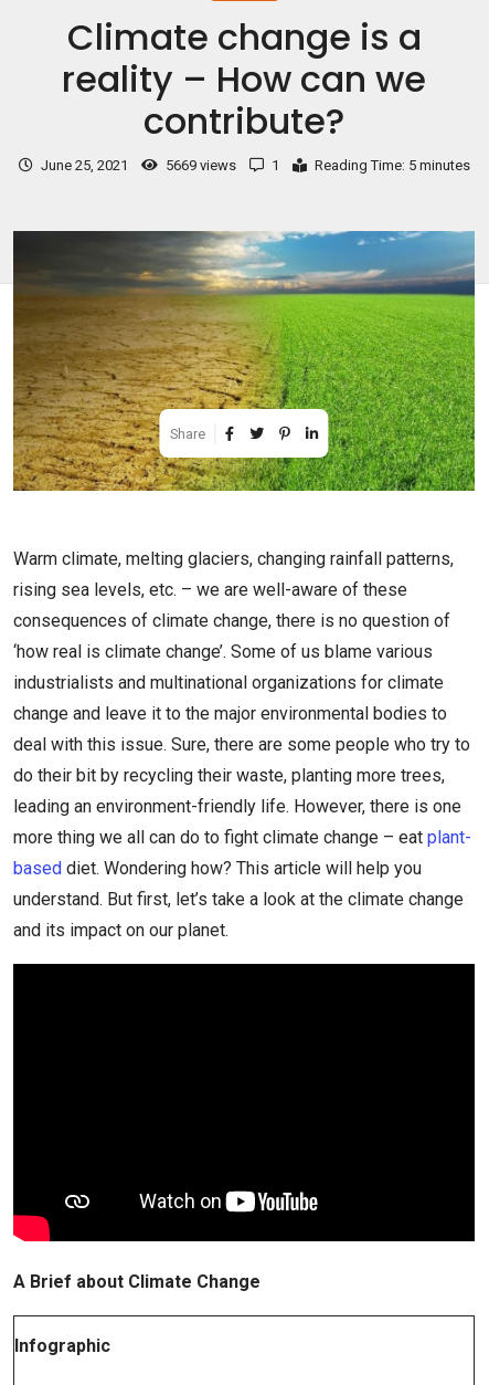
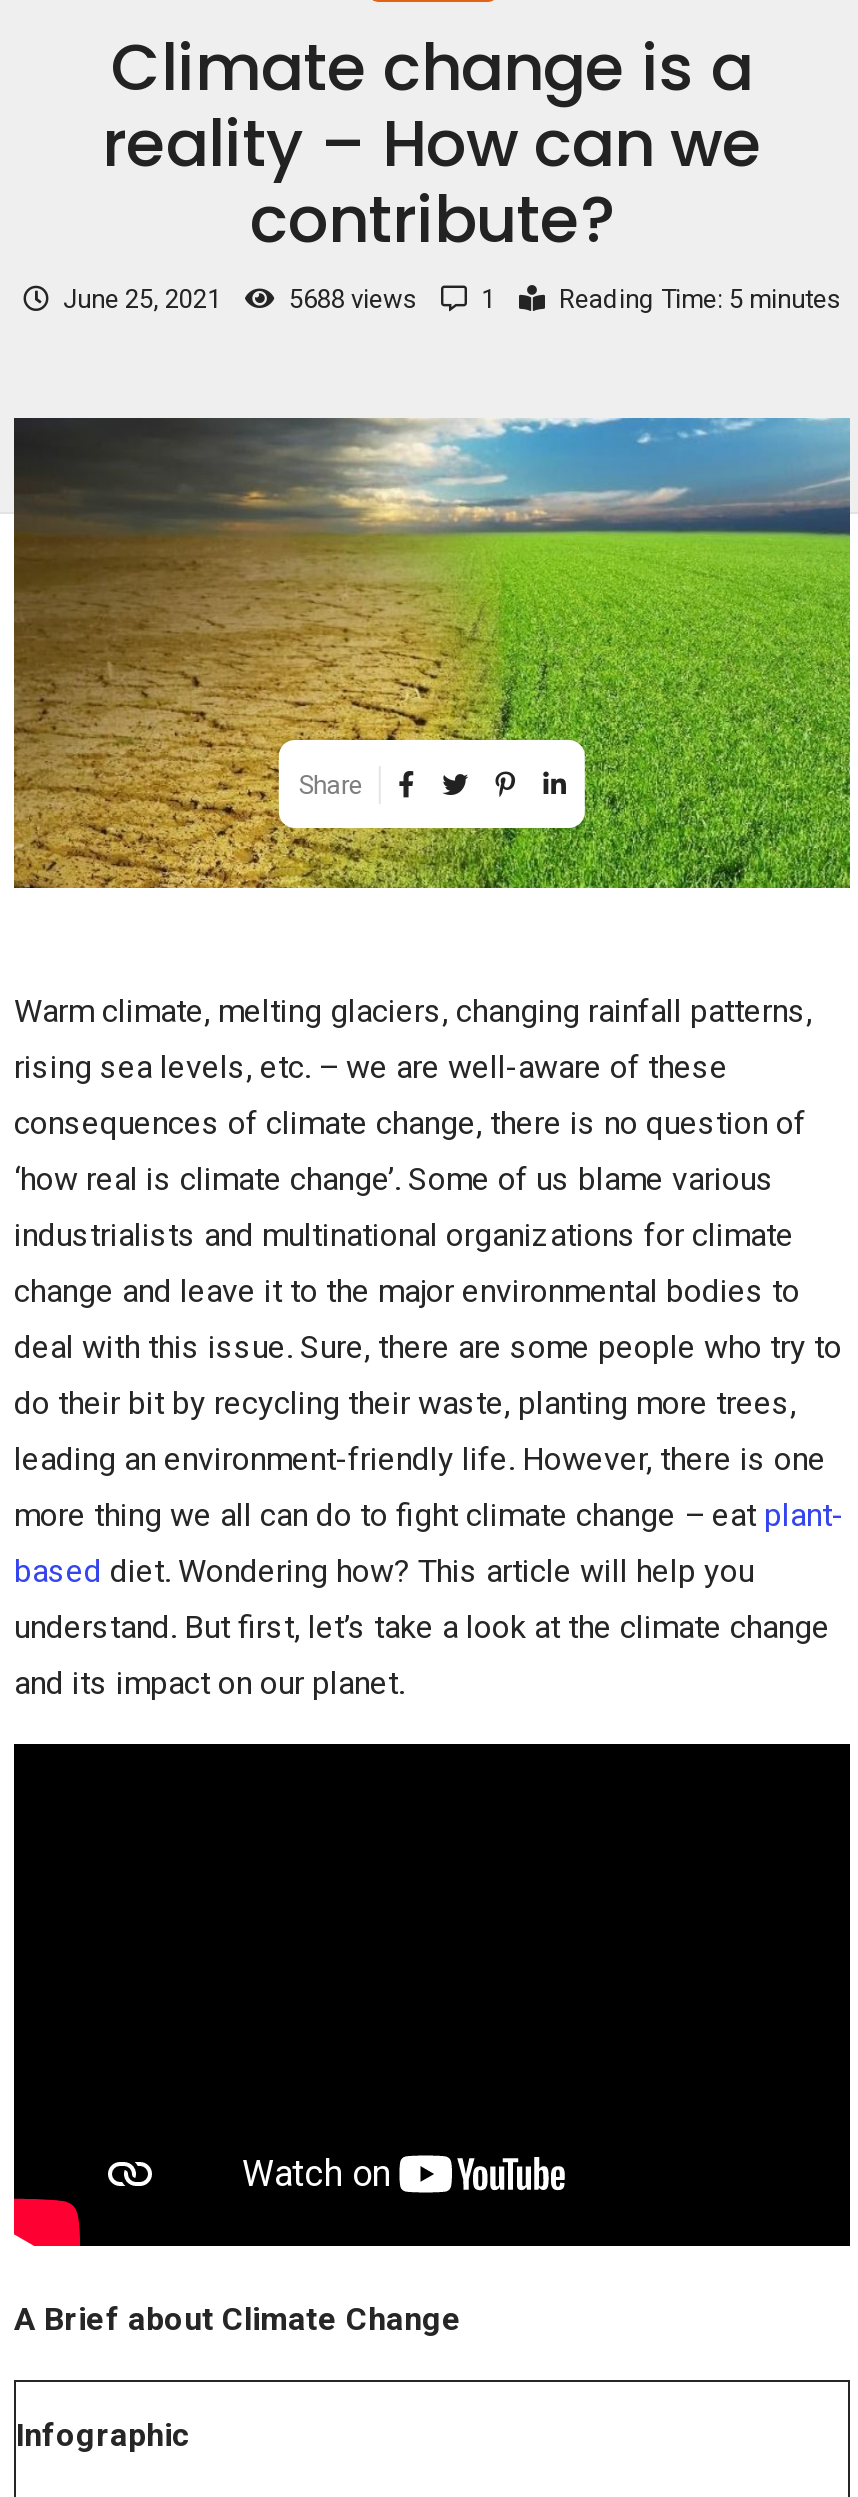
- 5669 views
+ 5688 views
